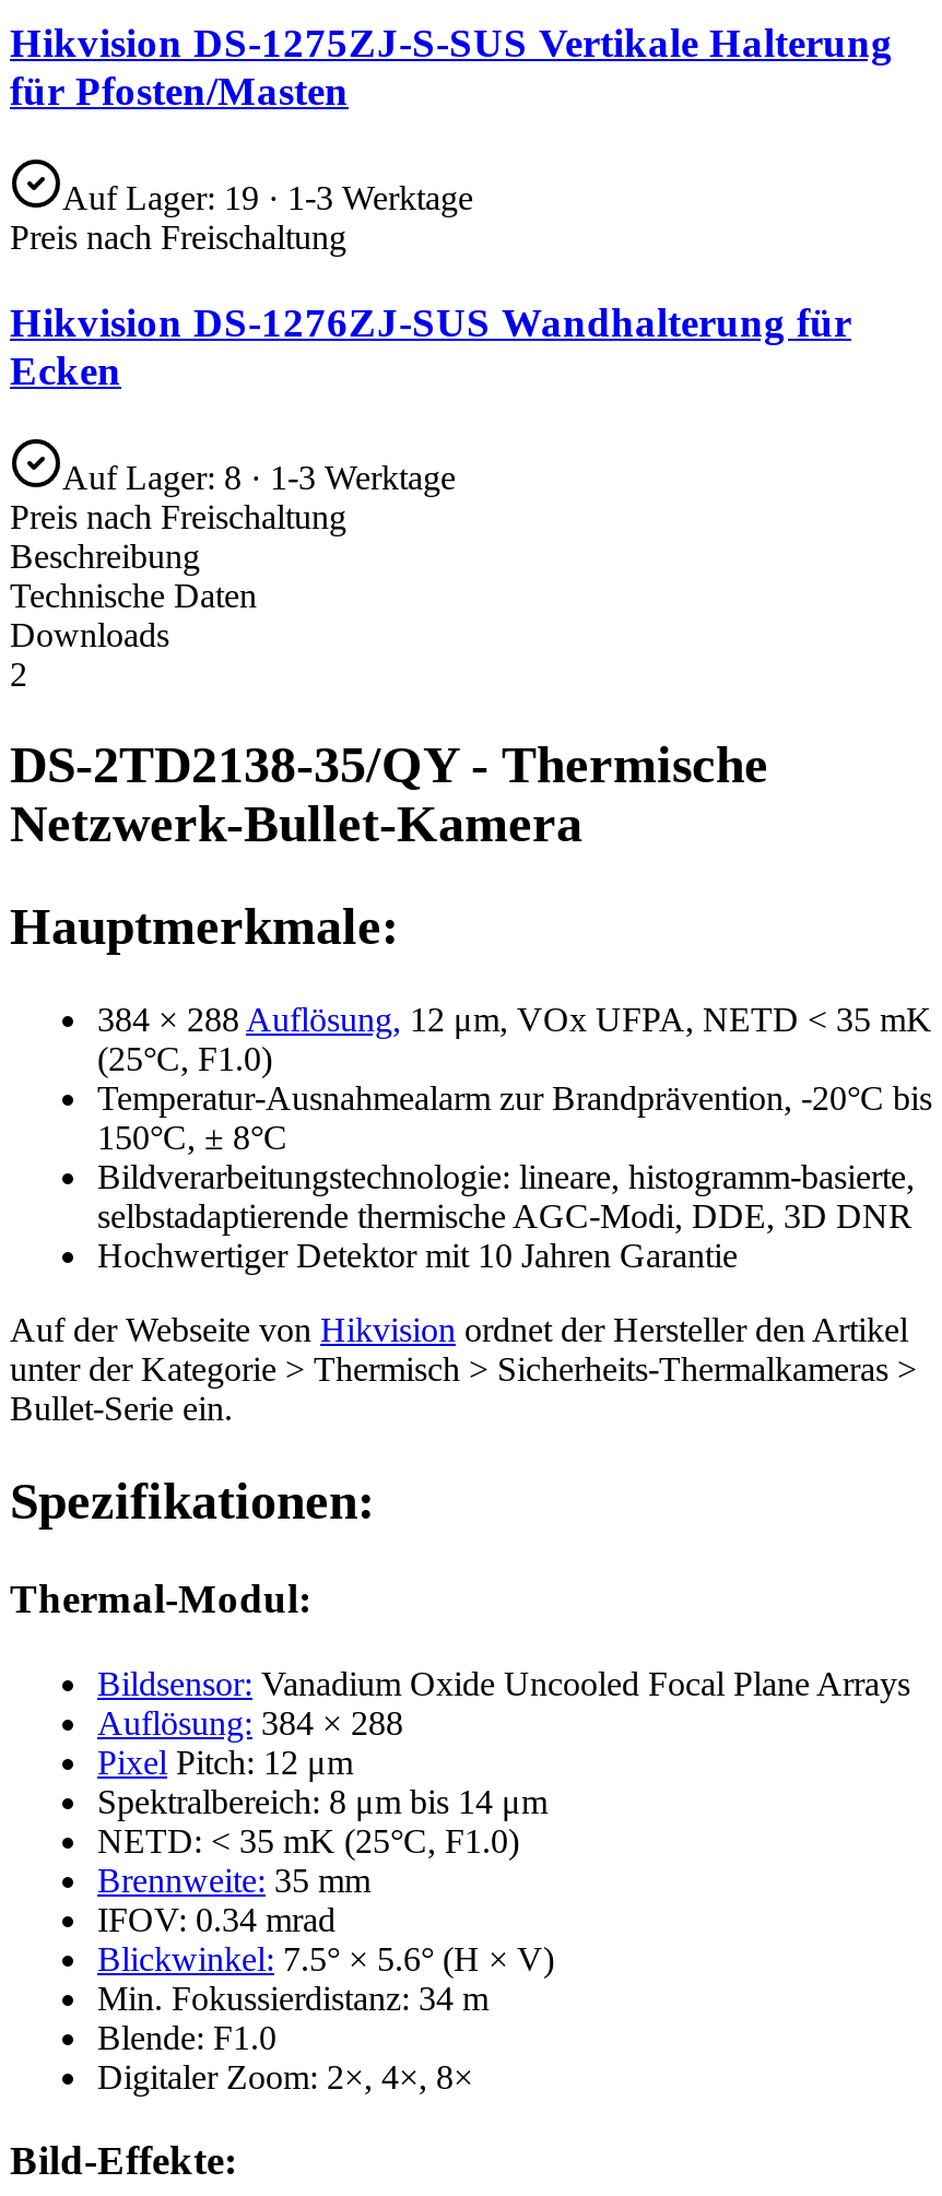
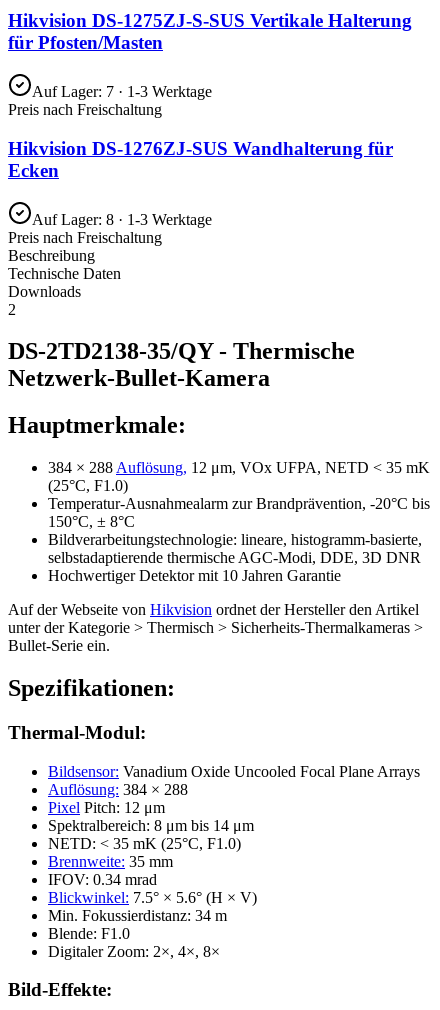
- Auf Lager: 19 · 1-3 Werktage
+ Auf Lager: 7 · 1-3 Werktage
